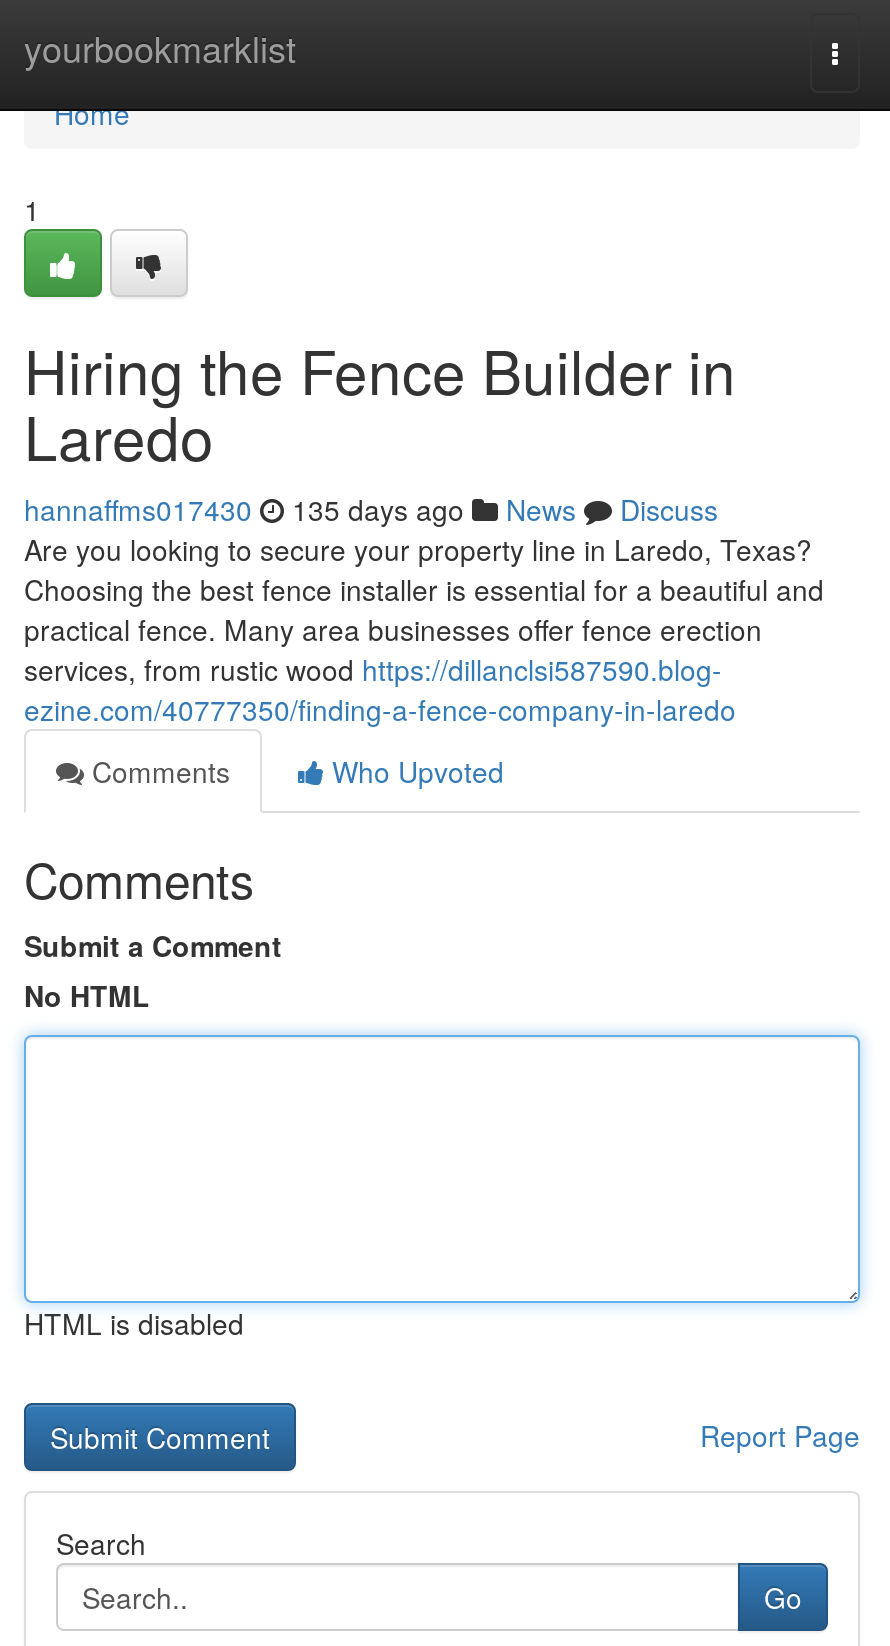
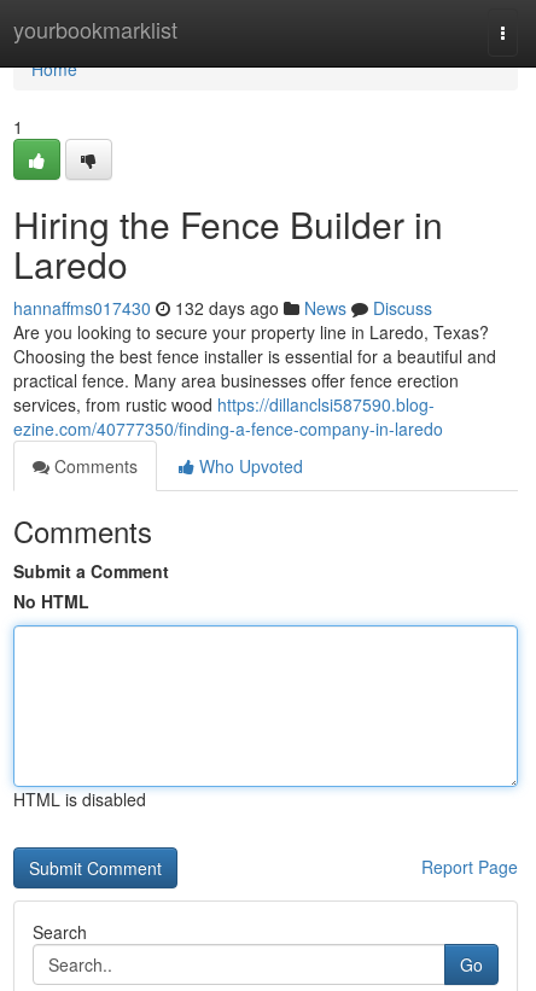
- hannaffms017430 135 days ago News Discuss
+ hannaffms017430 132 days ago News Discuss
